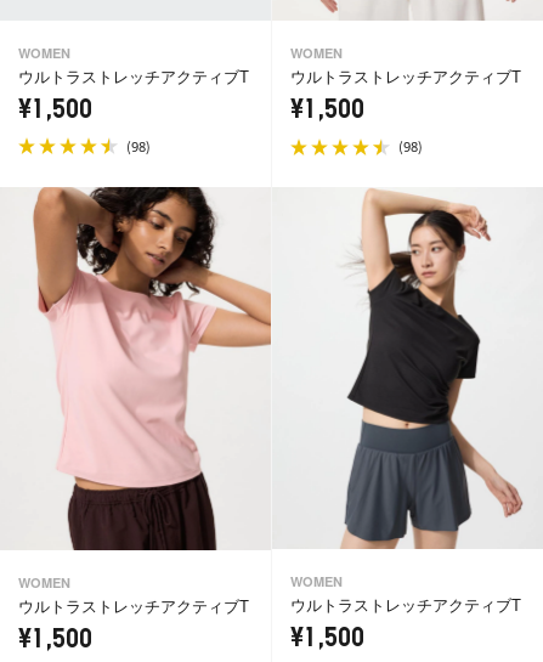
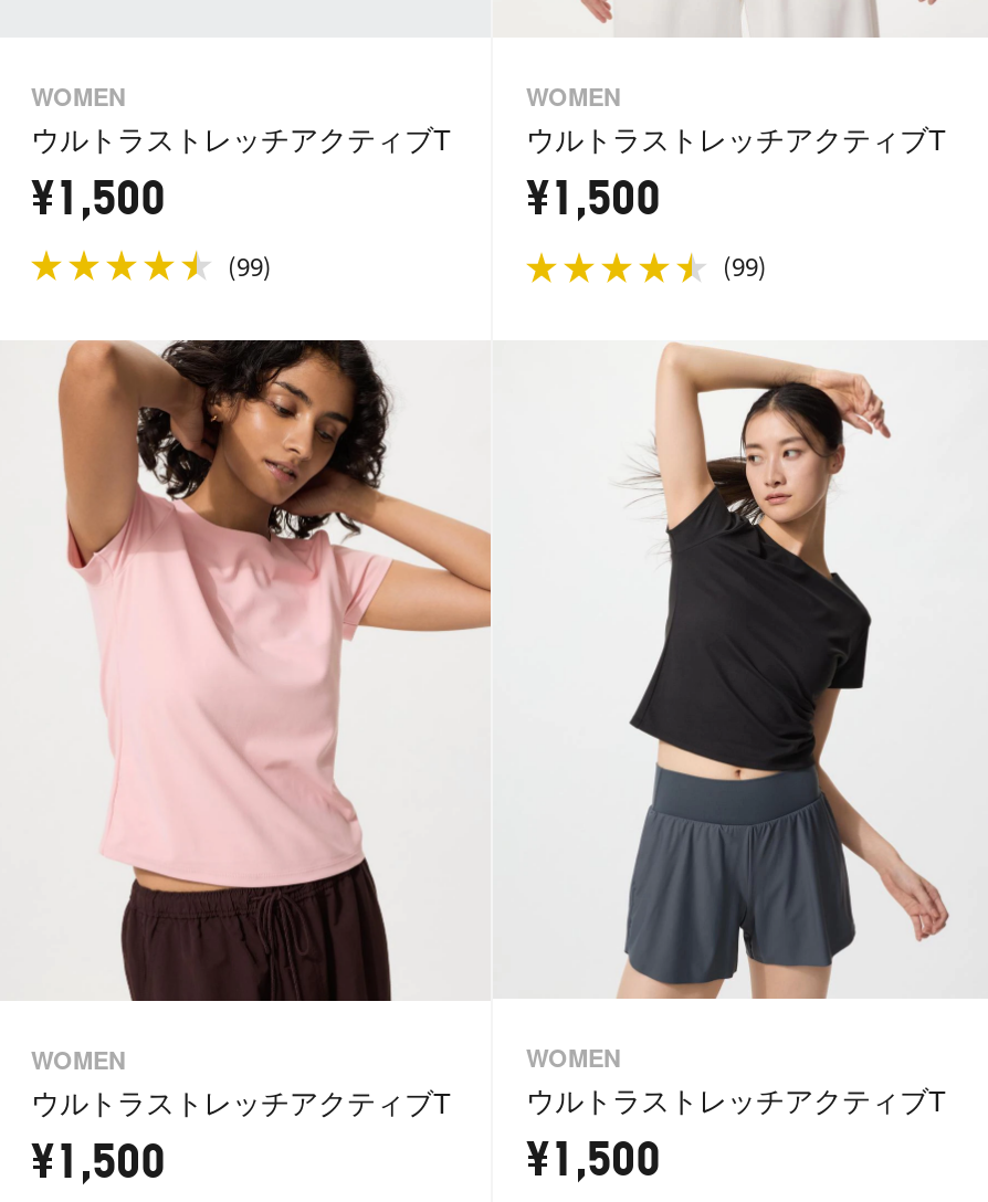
- (98)
+ (99)

- (98)
+ (99)
